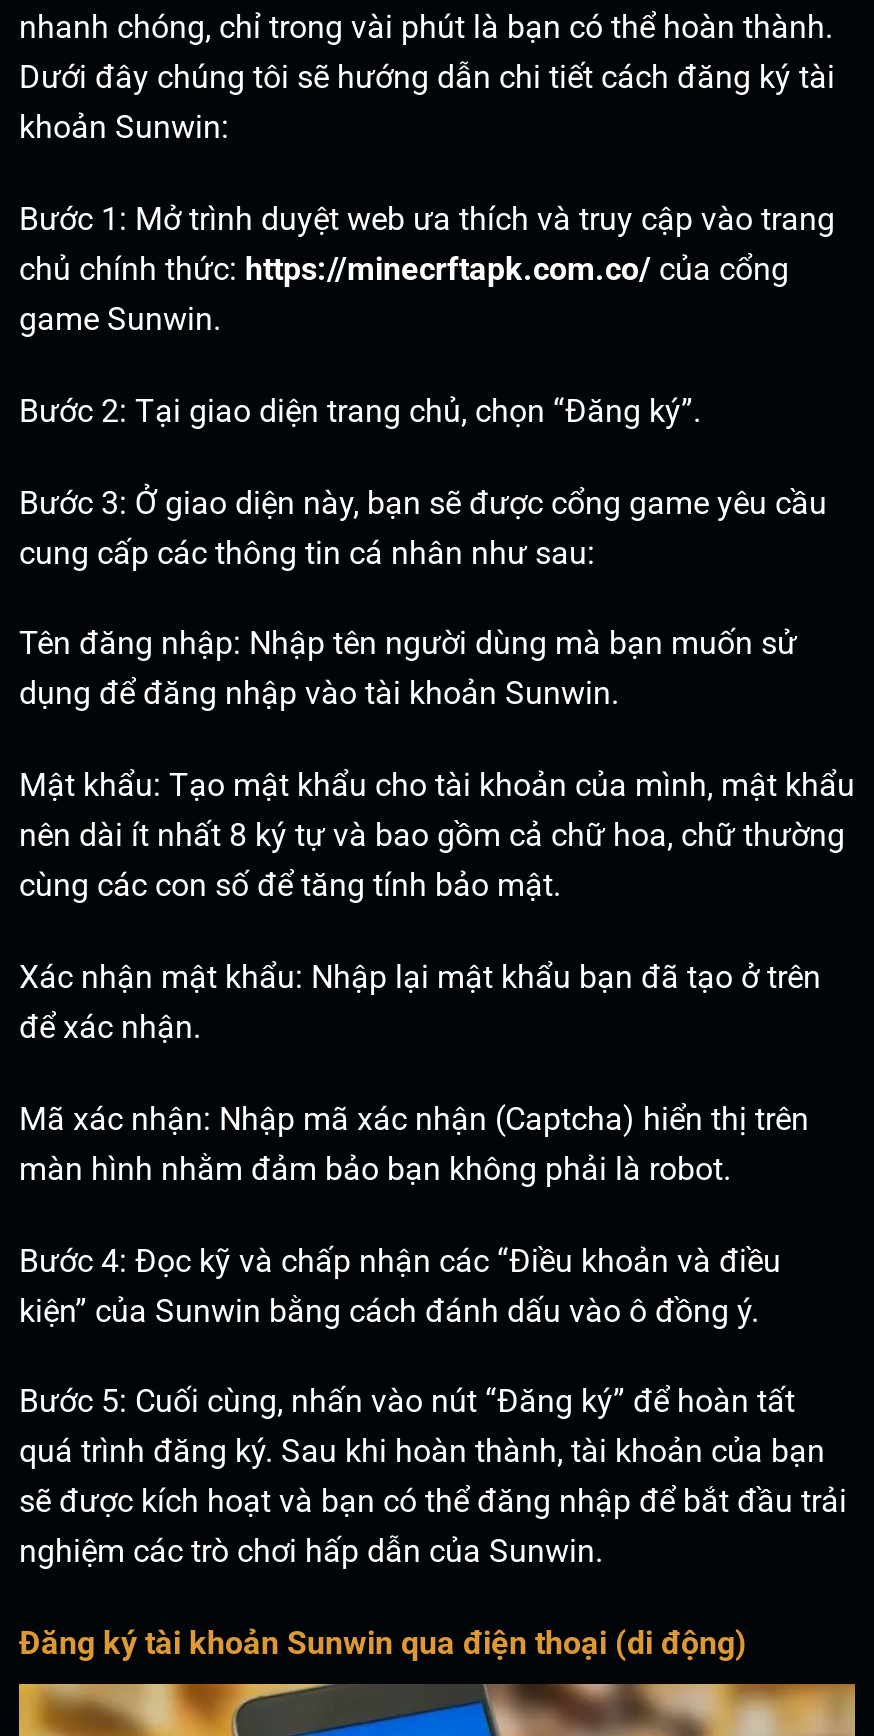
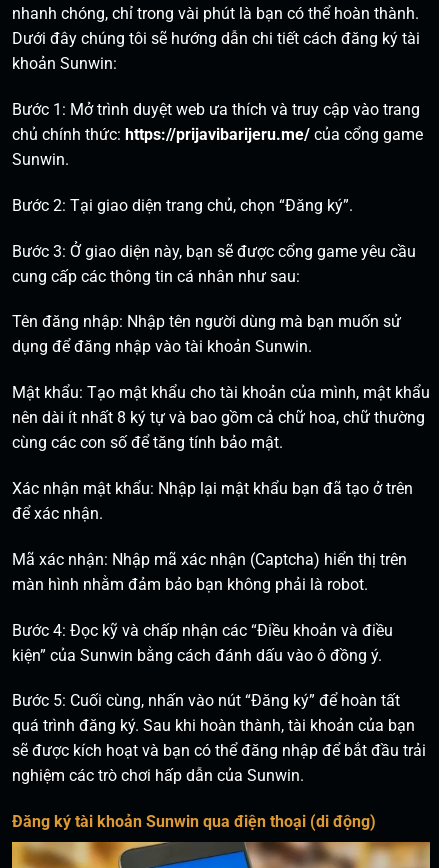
- chủ chính thức: https://minecrftapk.com.co/ của cổng
- game Sunwin.
+ chủ chính thức: https://prijavibarijeru.me/ của cổng game
+ Sunwin.
